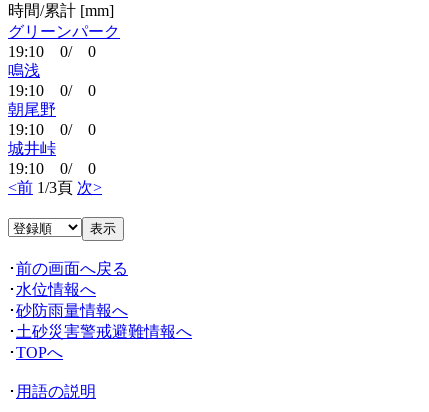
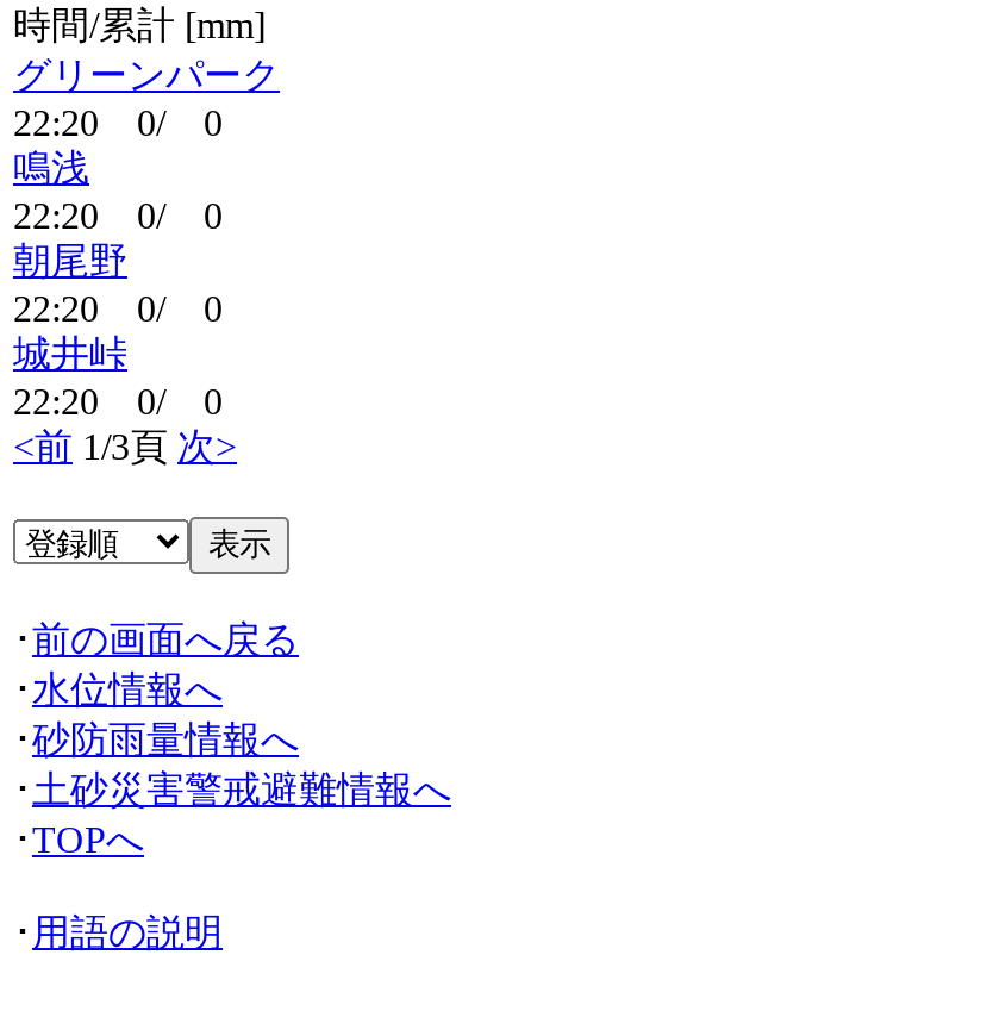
- 19:10 0/ 0
+ 22:20 0/ 0

- 19:10 0/ 0
+ 22:20 0/ 0

- 19:10 0/ 0
+ 22:20 0/ 0

- 19:10 0/ 0
+ 22:20 0/ 0
